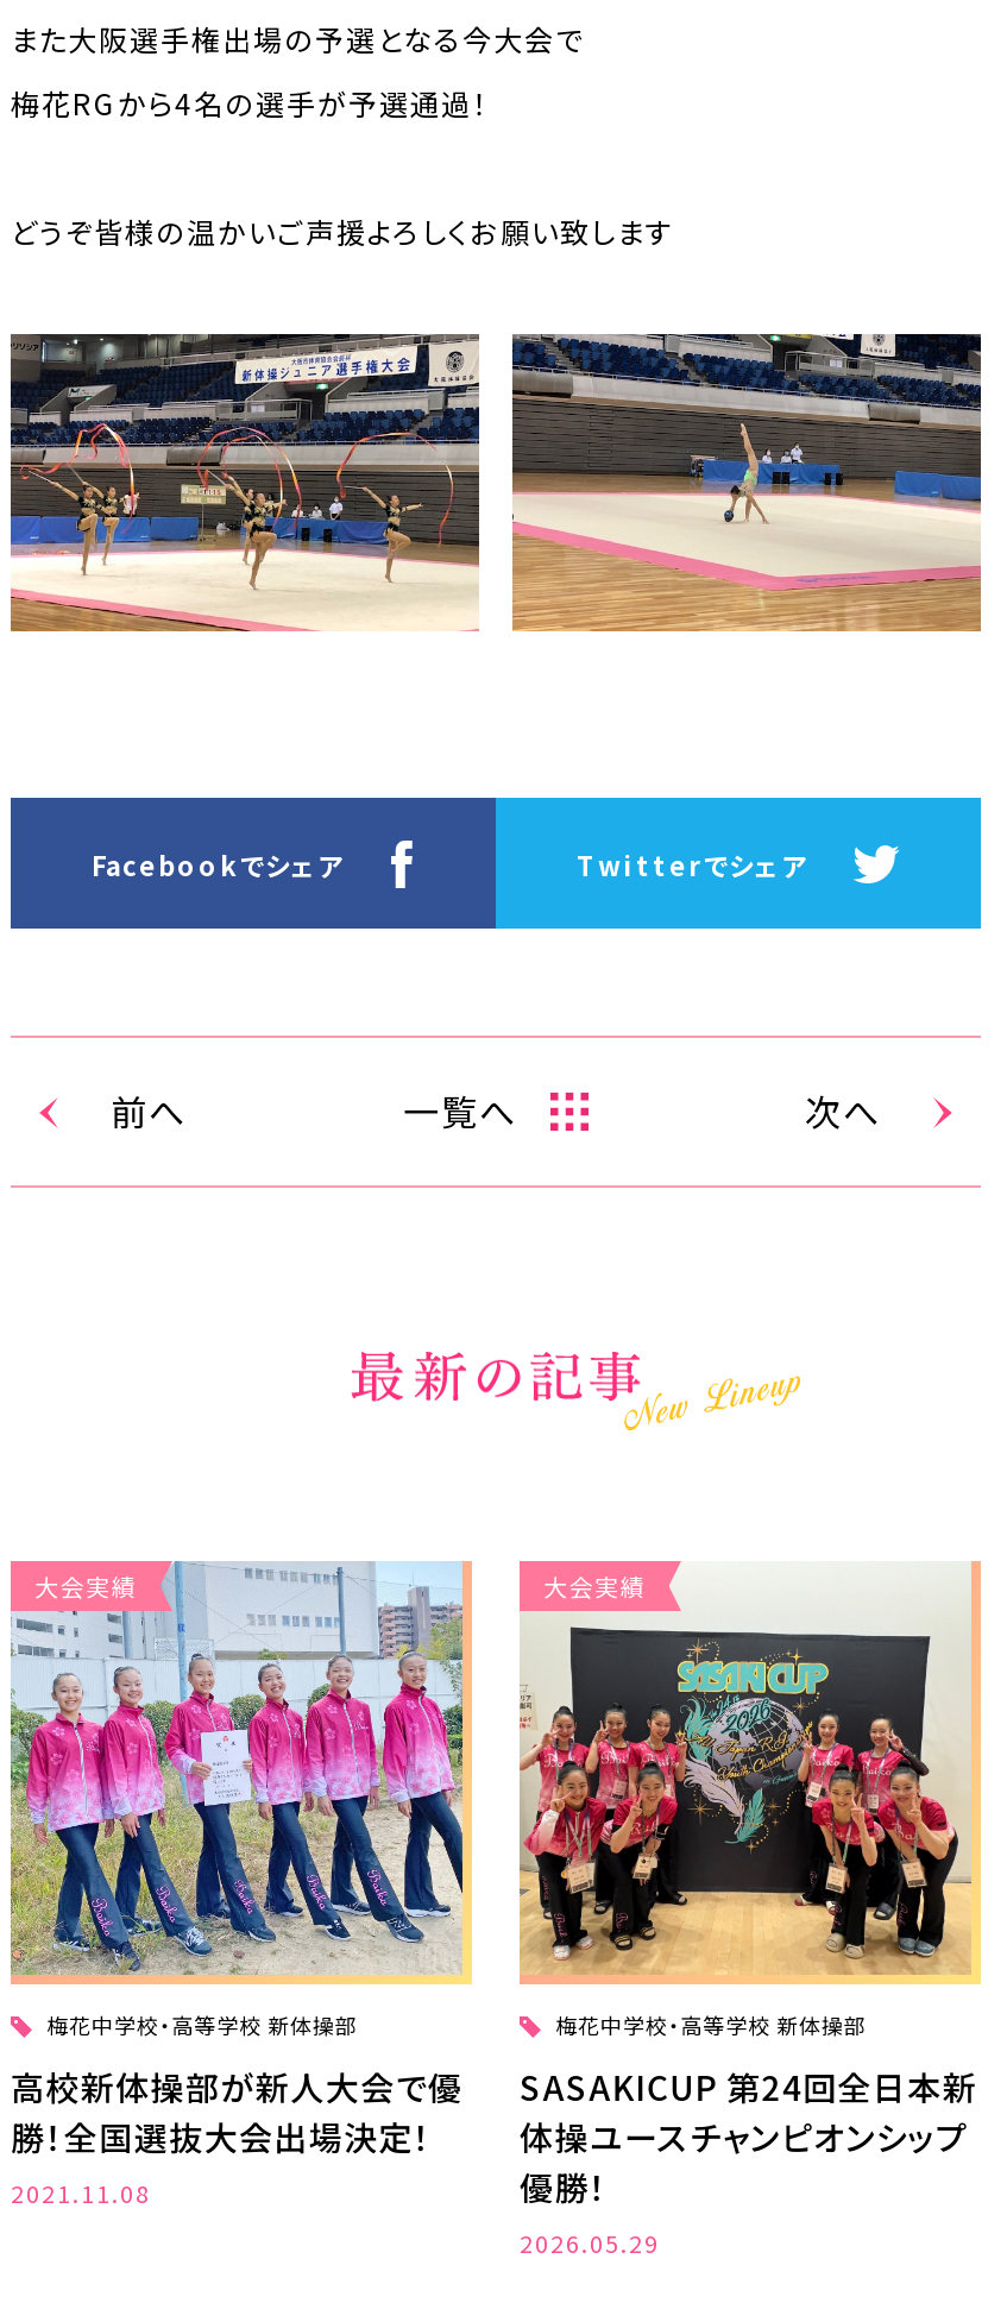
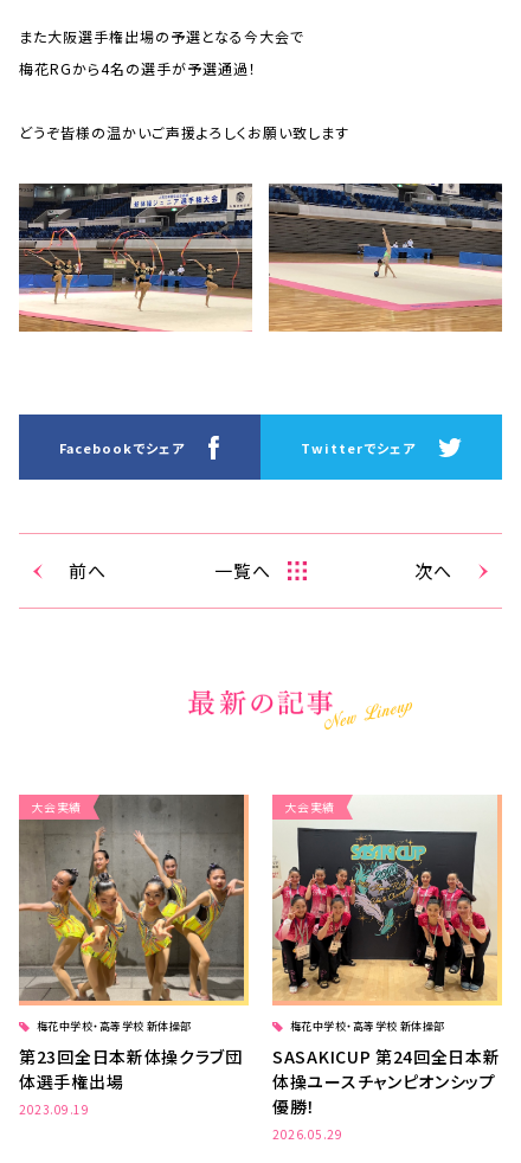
- [image]
- 高校新体操部が新人大会で優
- 勝！全国選抜大会出場決定！
- 2021.11.08
+ [image]
+ 第23回全日本新体操クラブ団
+ 体選手権出場
+ 2023.09.19
